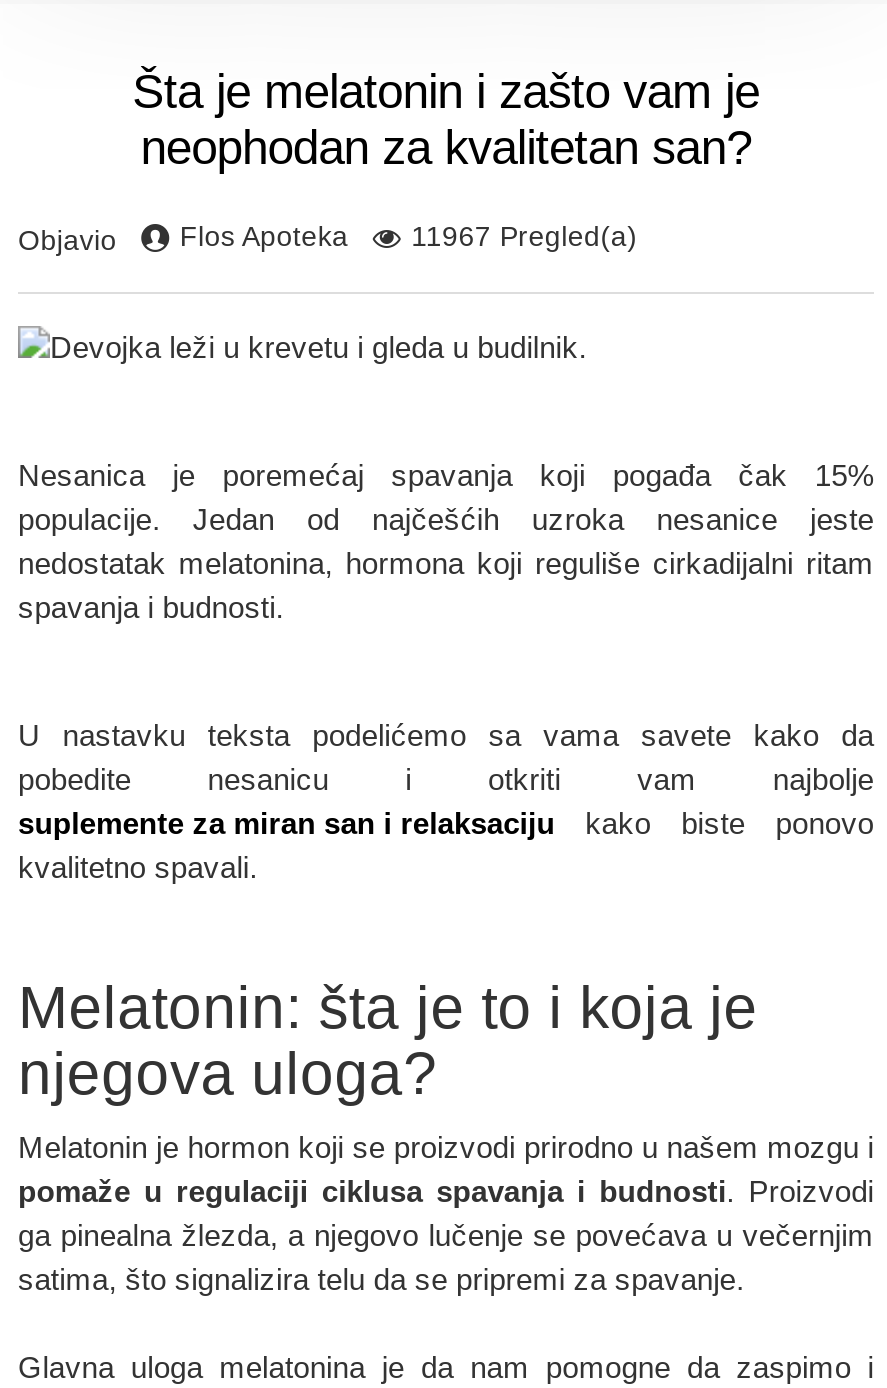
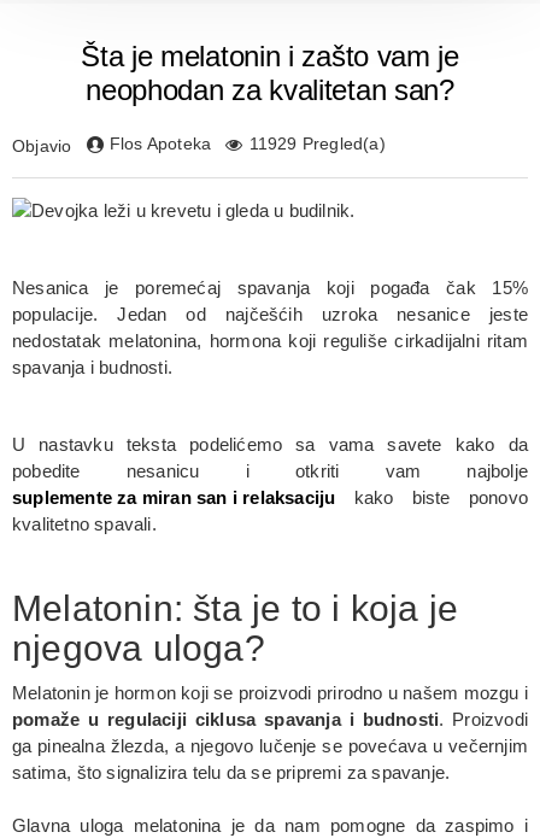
- Objavio Flos Apoteka 11967 Pregled(a)
+ Objavio Flos Apoteka 11929 Pregled(a)
